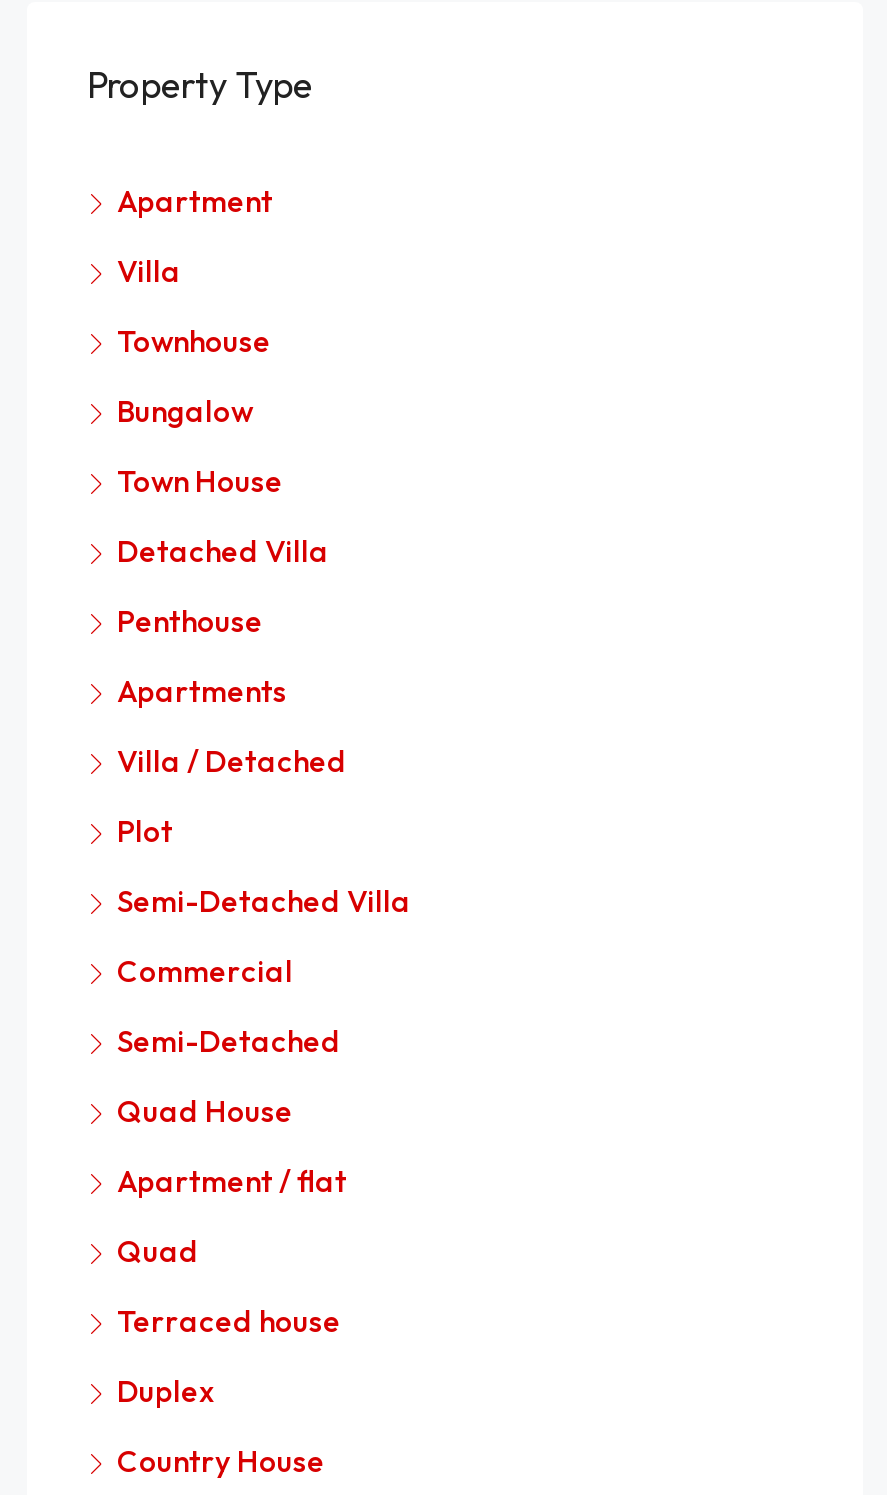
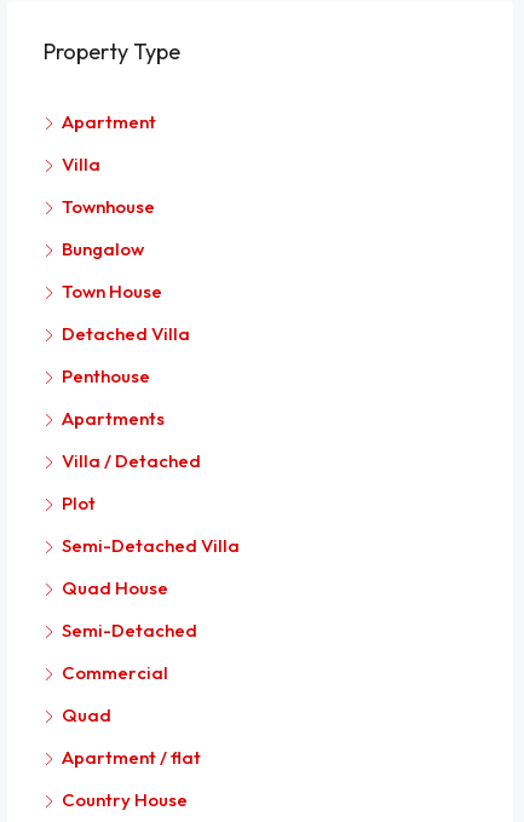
moved down: Semi-Detached | Commercial

moved down: Apartment / flat

- Terraced house
- Duplex
